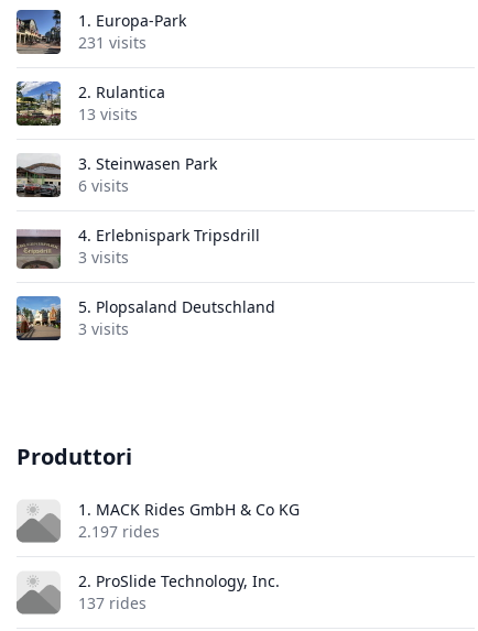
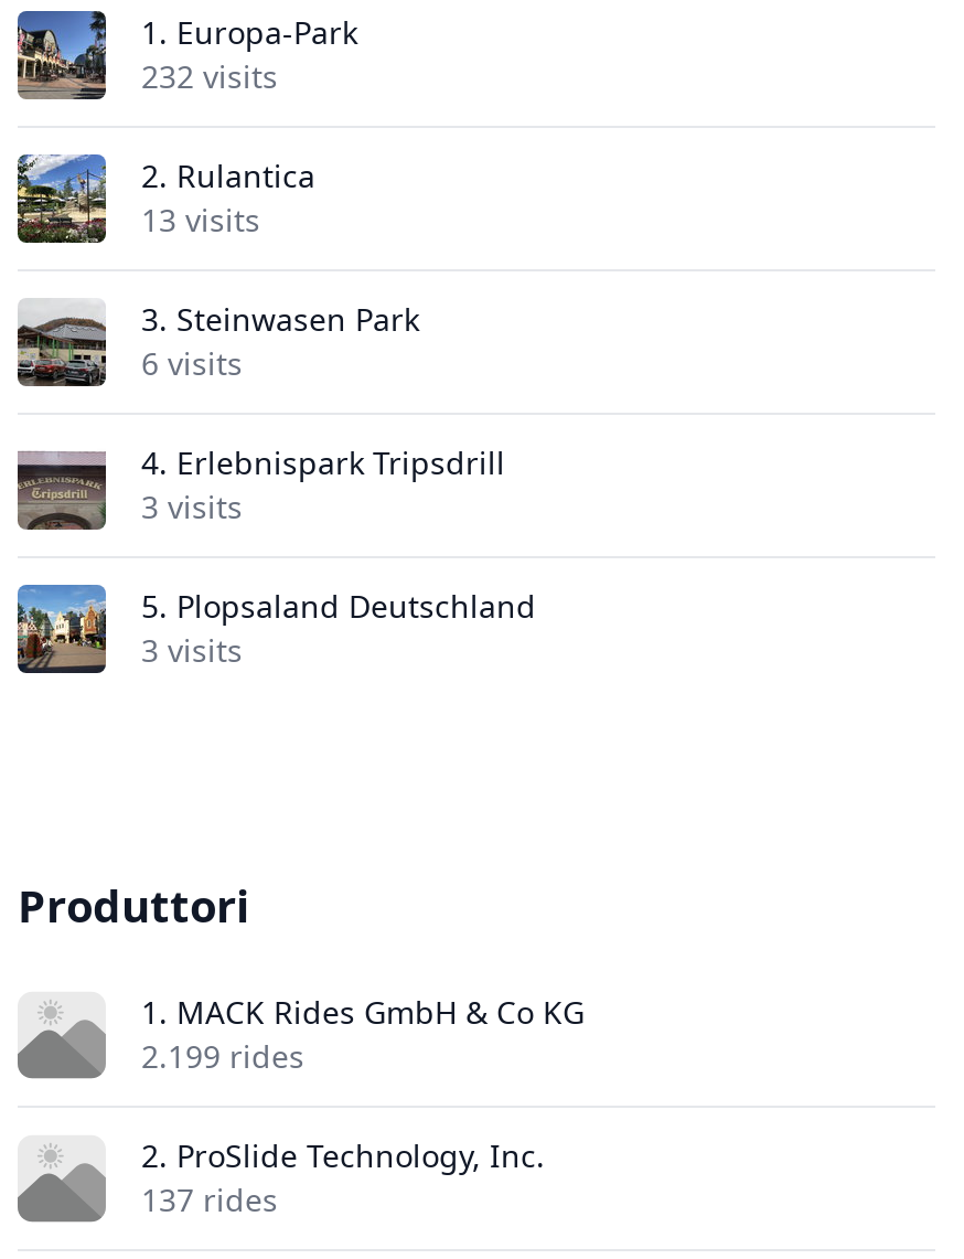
- 231 visits
+ 232 visits

- 2.197 rides
+ 2.199 rides
